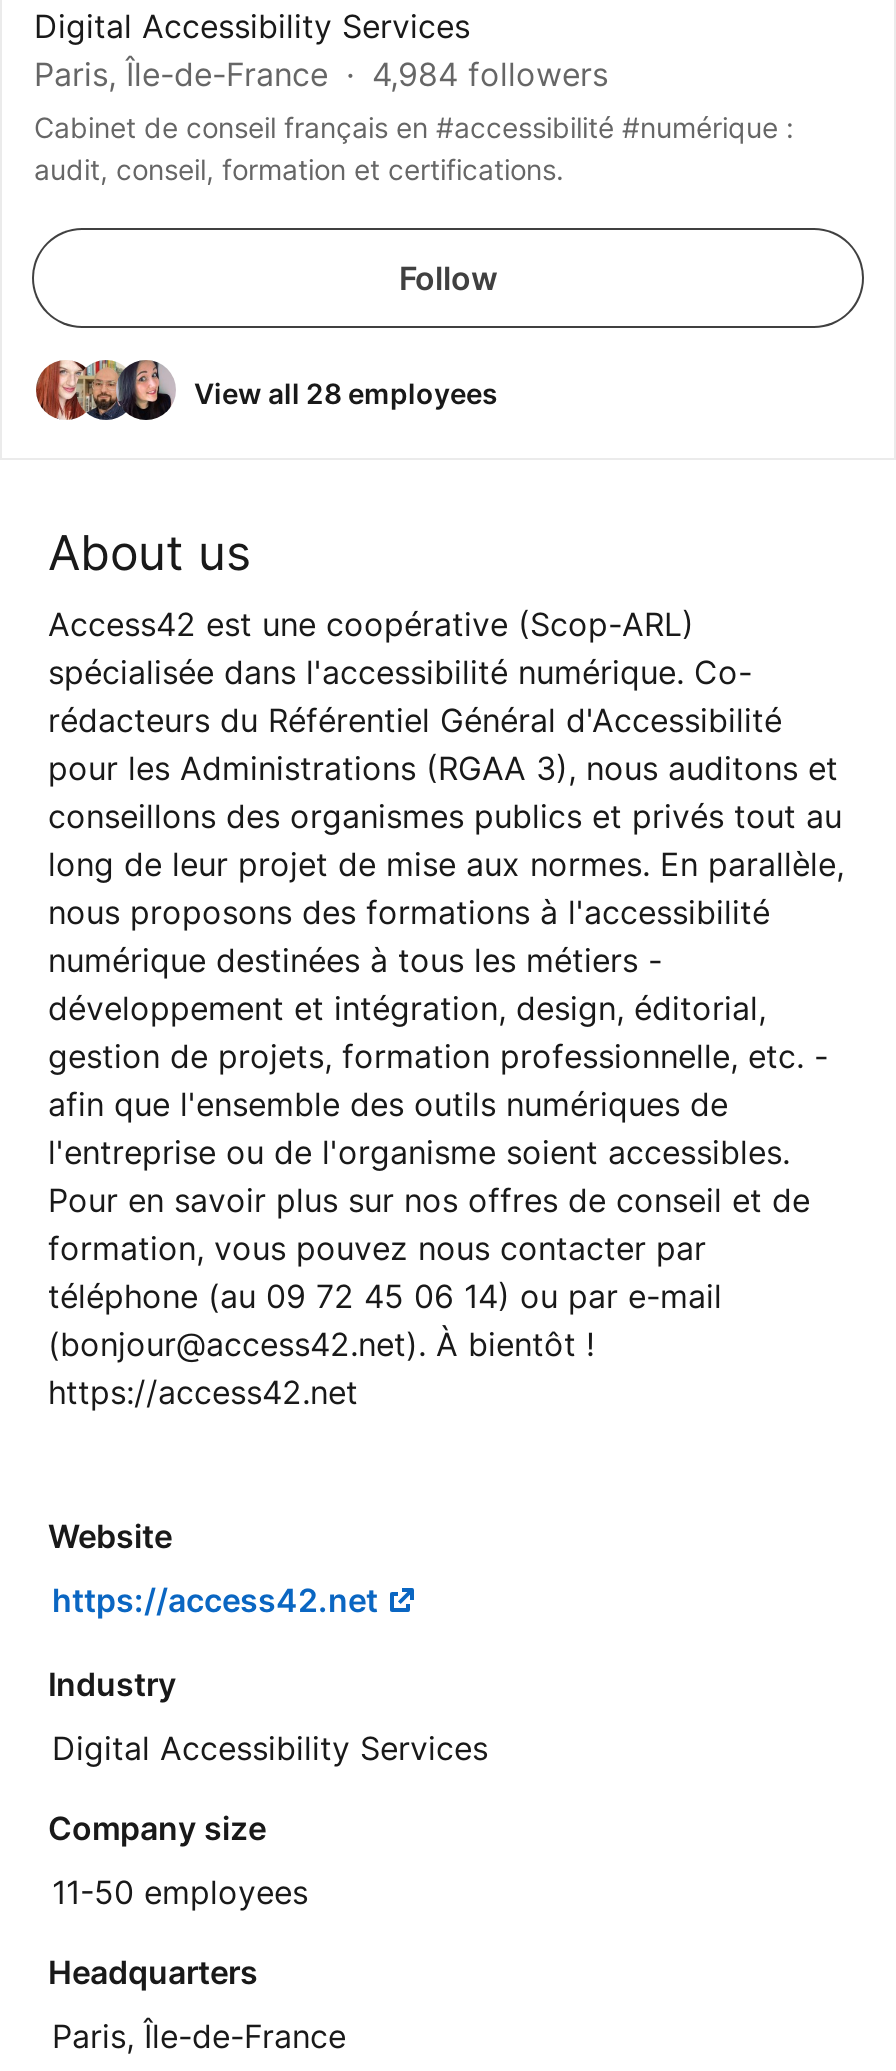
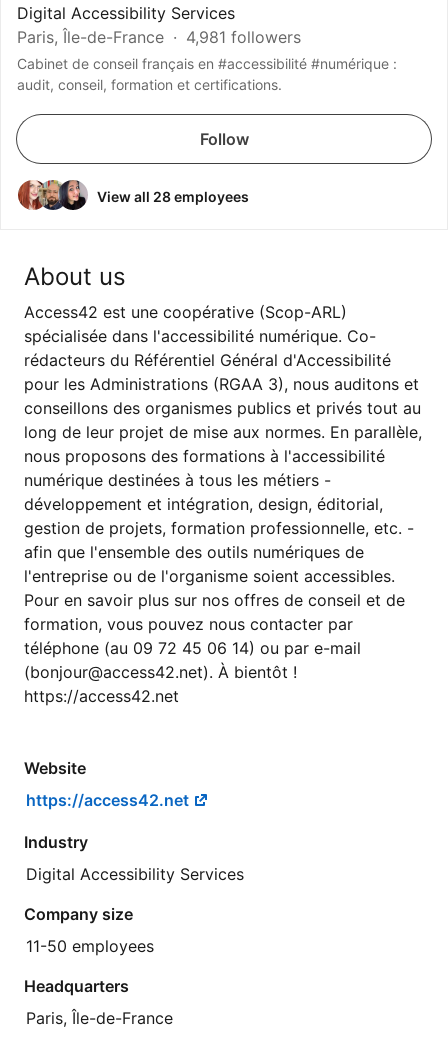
- Paris, Île-de-France 4,984 followers
+ Paris, Île-de-France 4,981 followers
